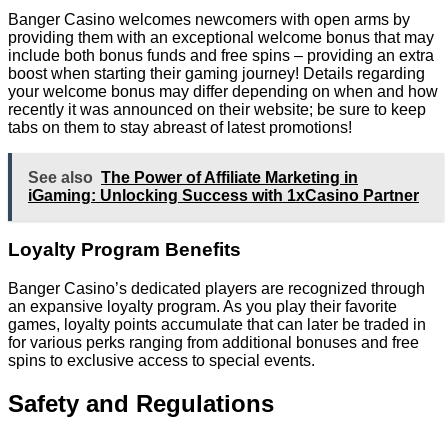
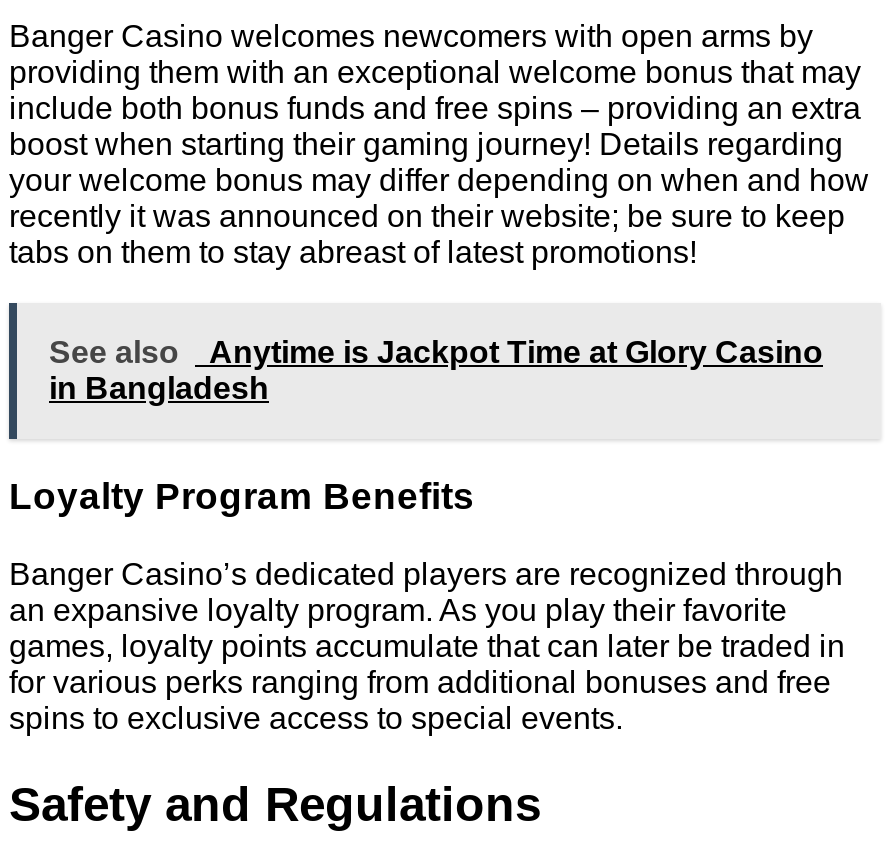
- See also The Power of Affiliate Marketing in
- iGaming: Unlocking Success with 1xCasino Partner
+ See also Anytime is Jackpot Time at Glory Casino
+ in Bangladesh
